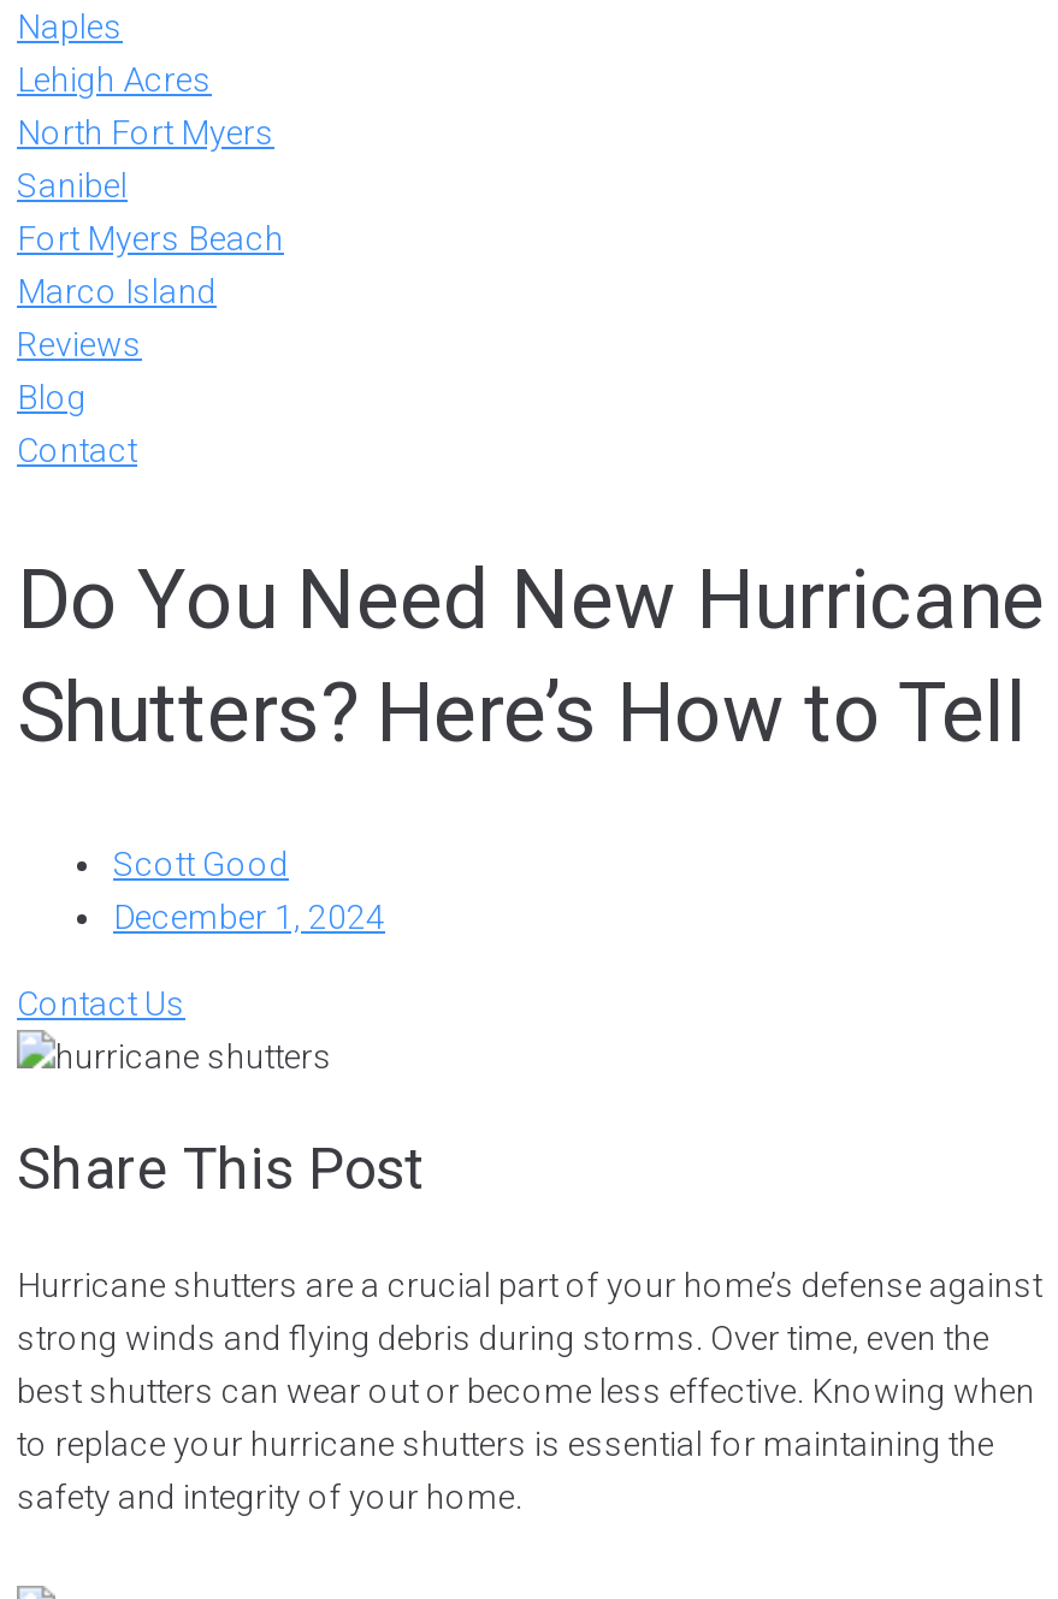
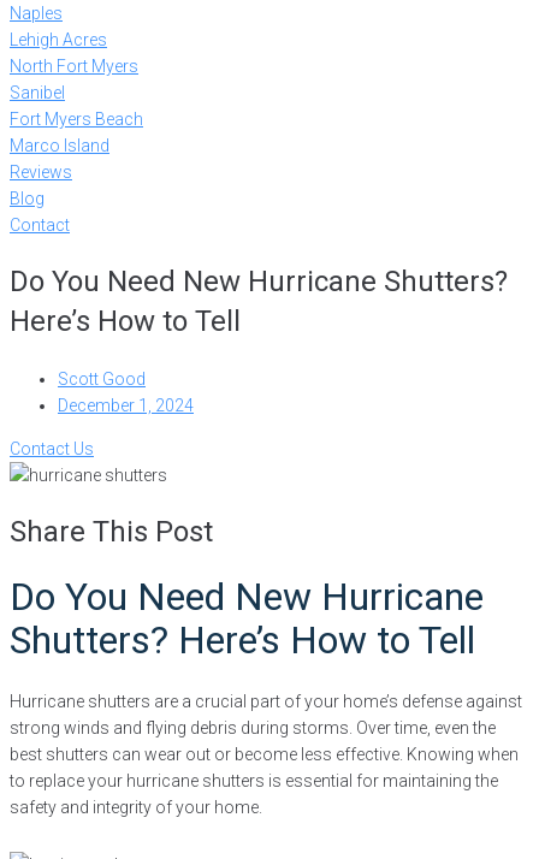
moved up: Scott Good | December 1, 2024 | Contact Us | Share This Post

+ Do You Need New Hurricane
+ Shutters? Here’s How to Tell
